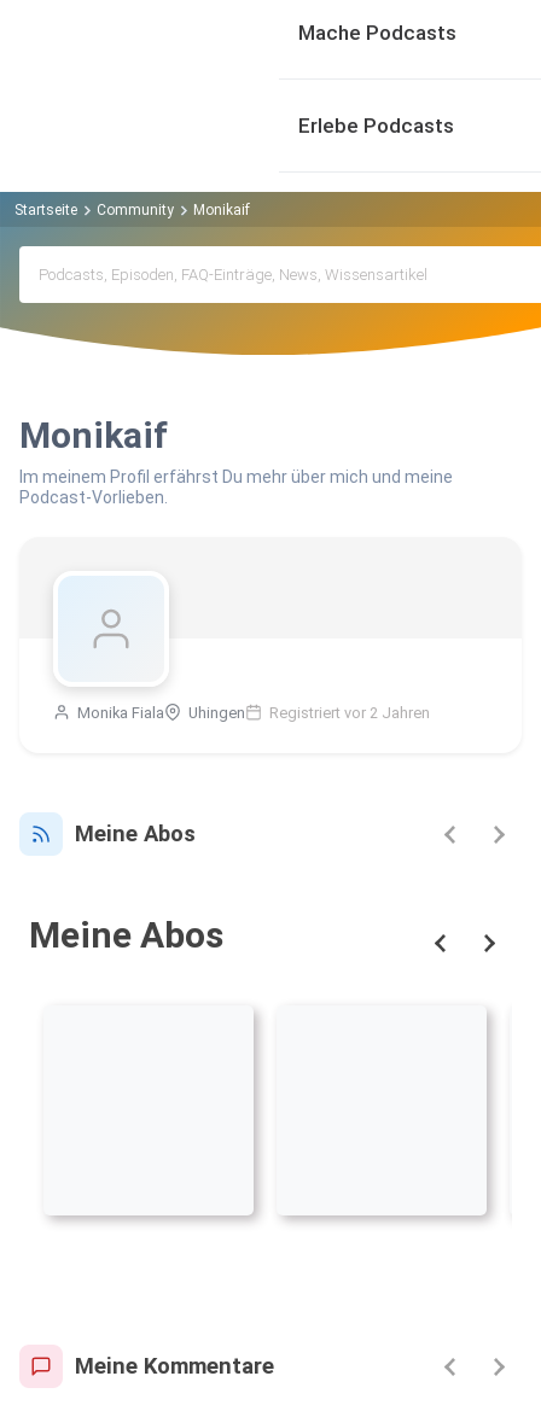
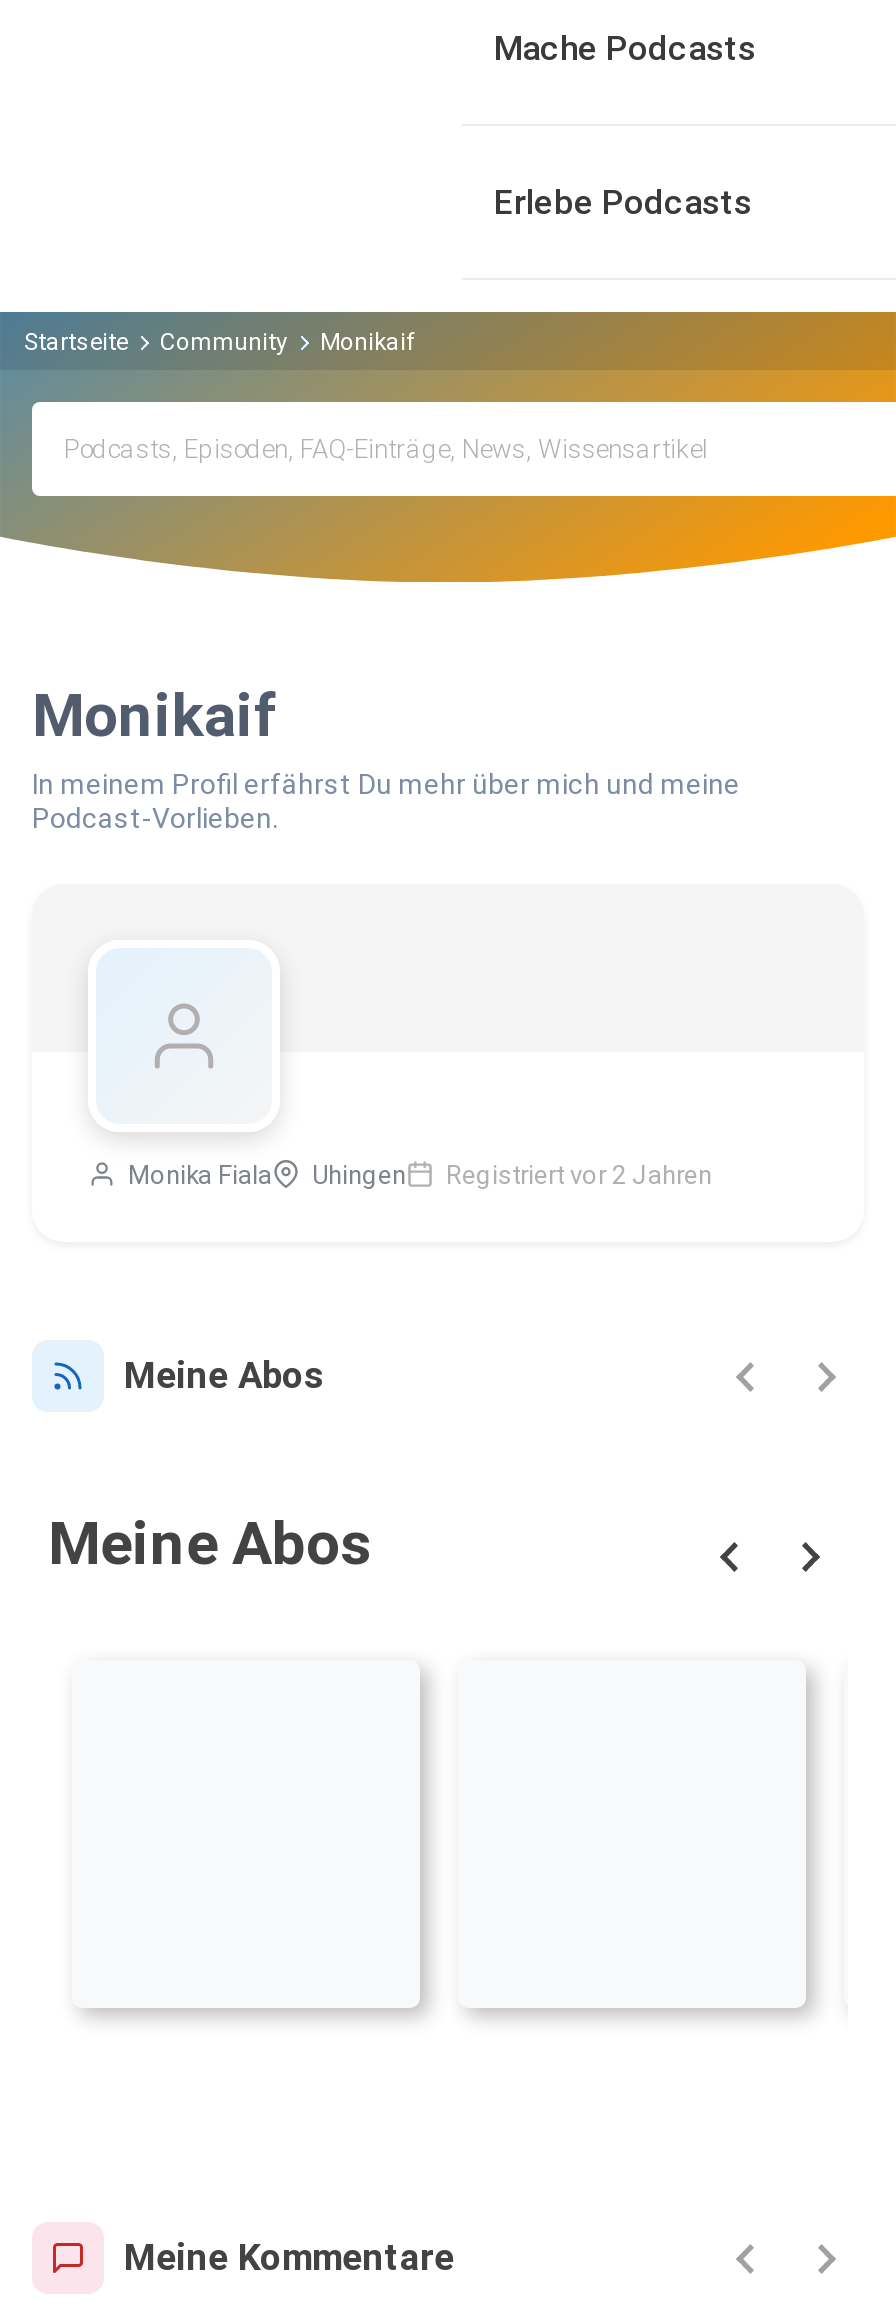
- Im meinem Profil erfährst Du mehr über mich und meine
+ In meinem Profil erfährst Du mehr über mich und meine
